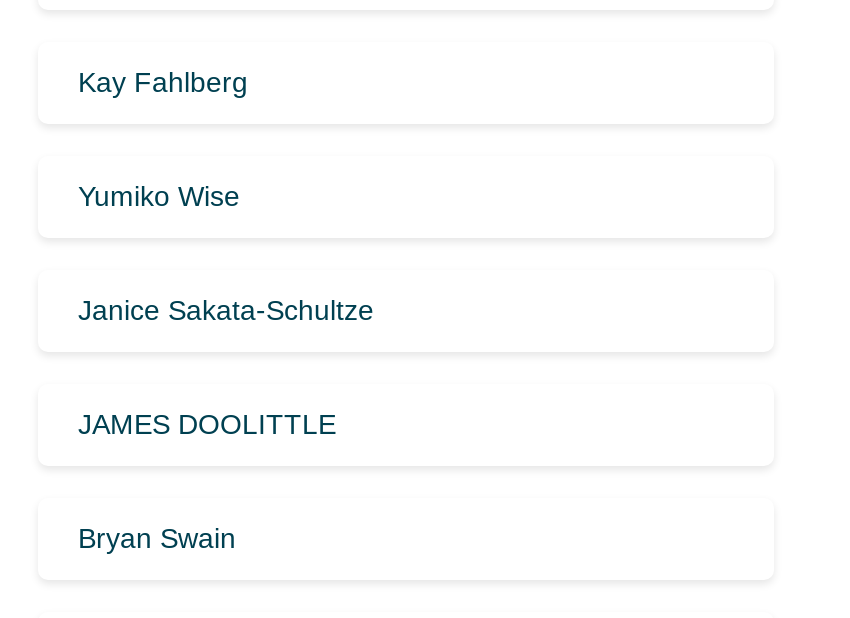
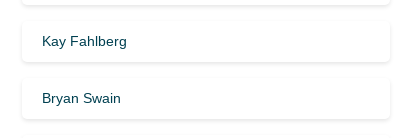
- Yumiko Wise

- Janice Sakata-Schultze

- JAMES DOOLITTLE
